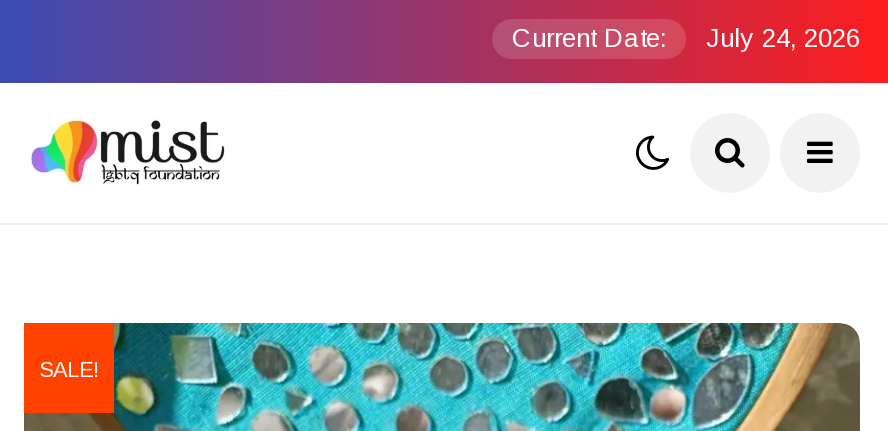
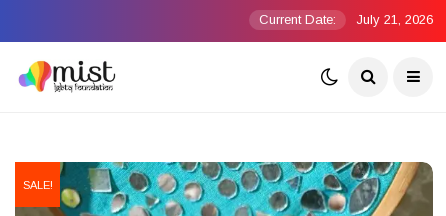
- Current Date: July 24, 2026
+ Current Date: July 21, 2026
